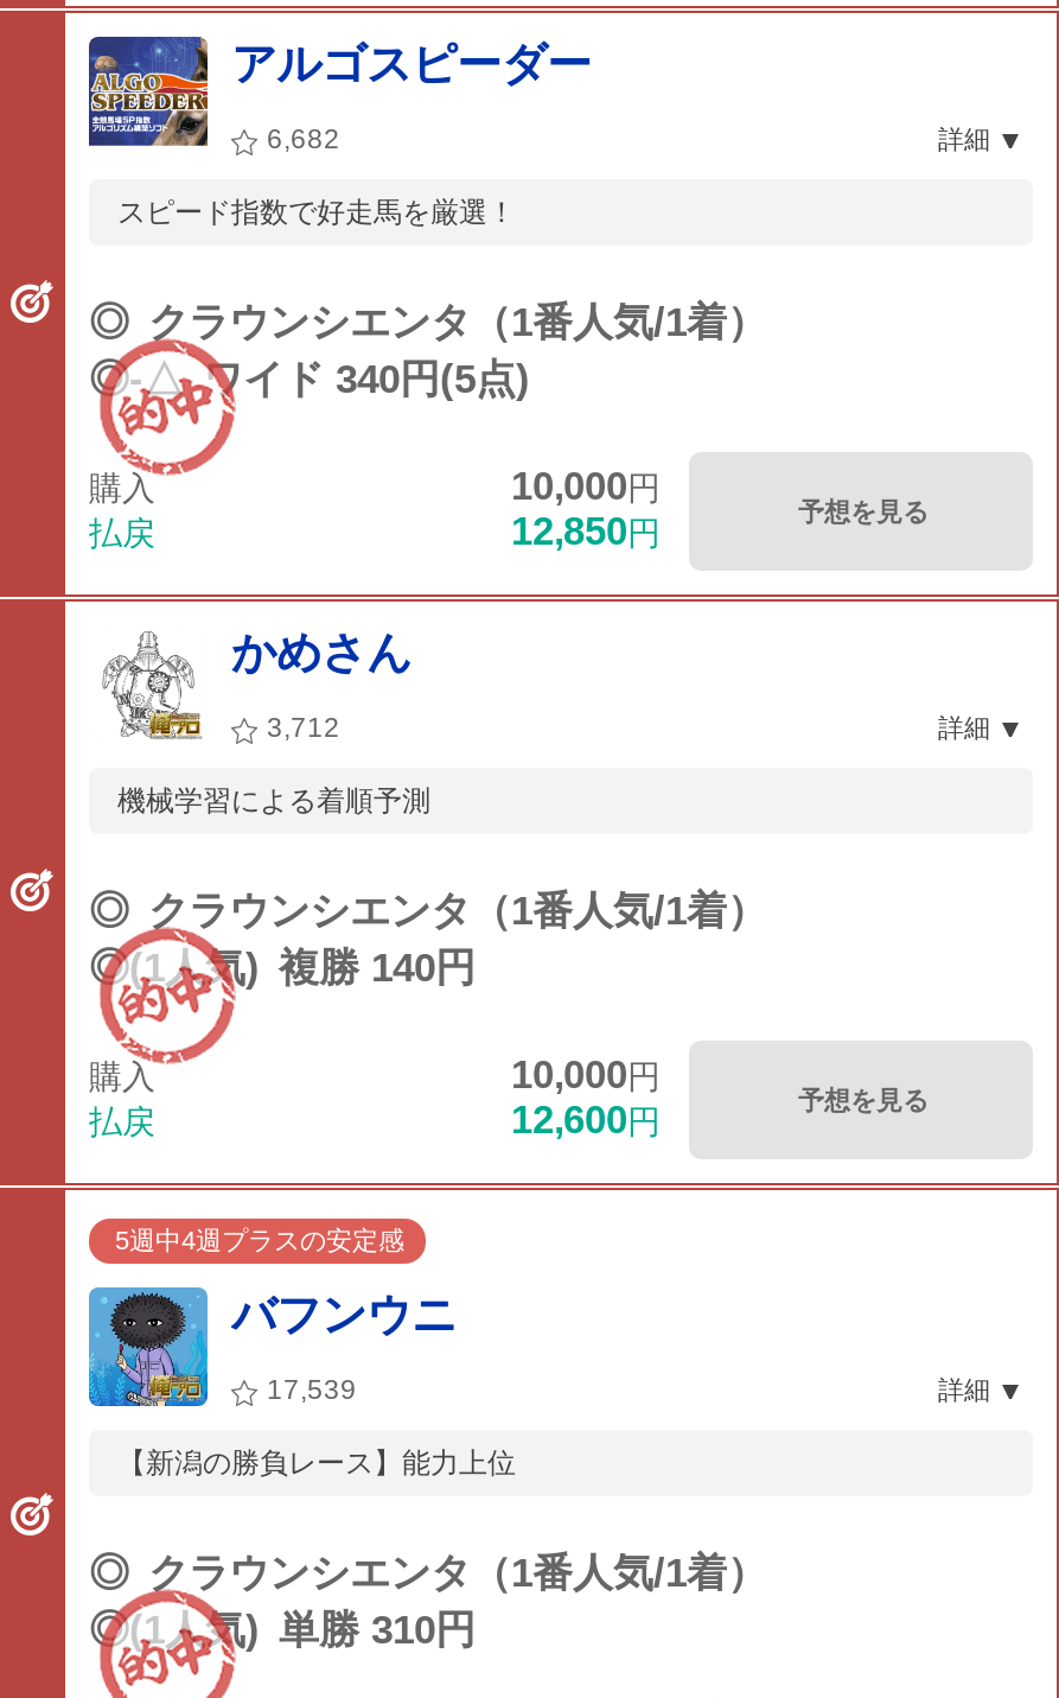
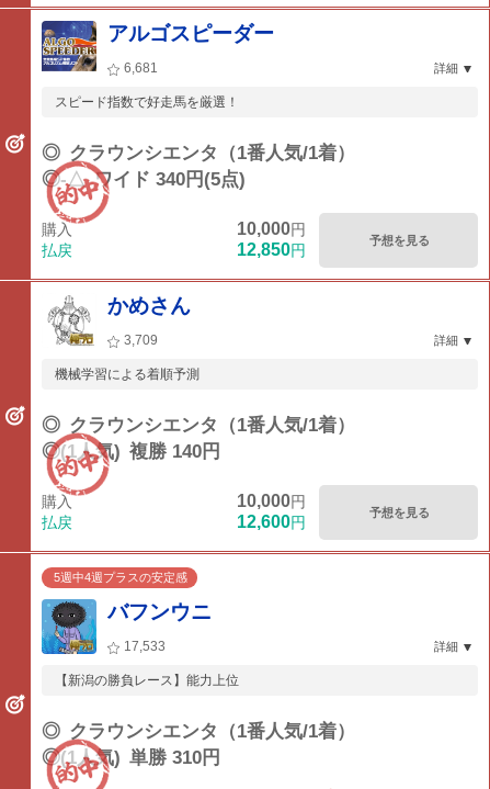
- 6,682
+ 6,681

- 3,712
+ 3,709

- 17,539
+ 17,533
